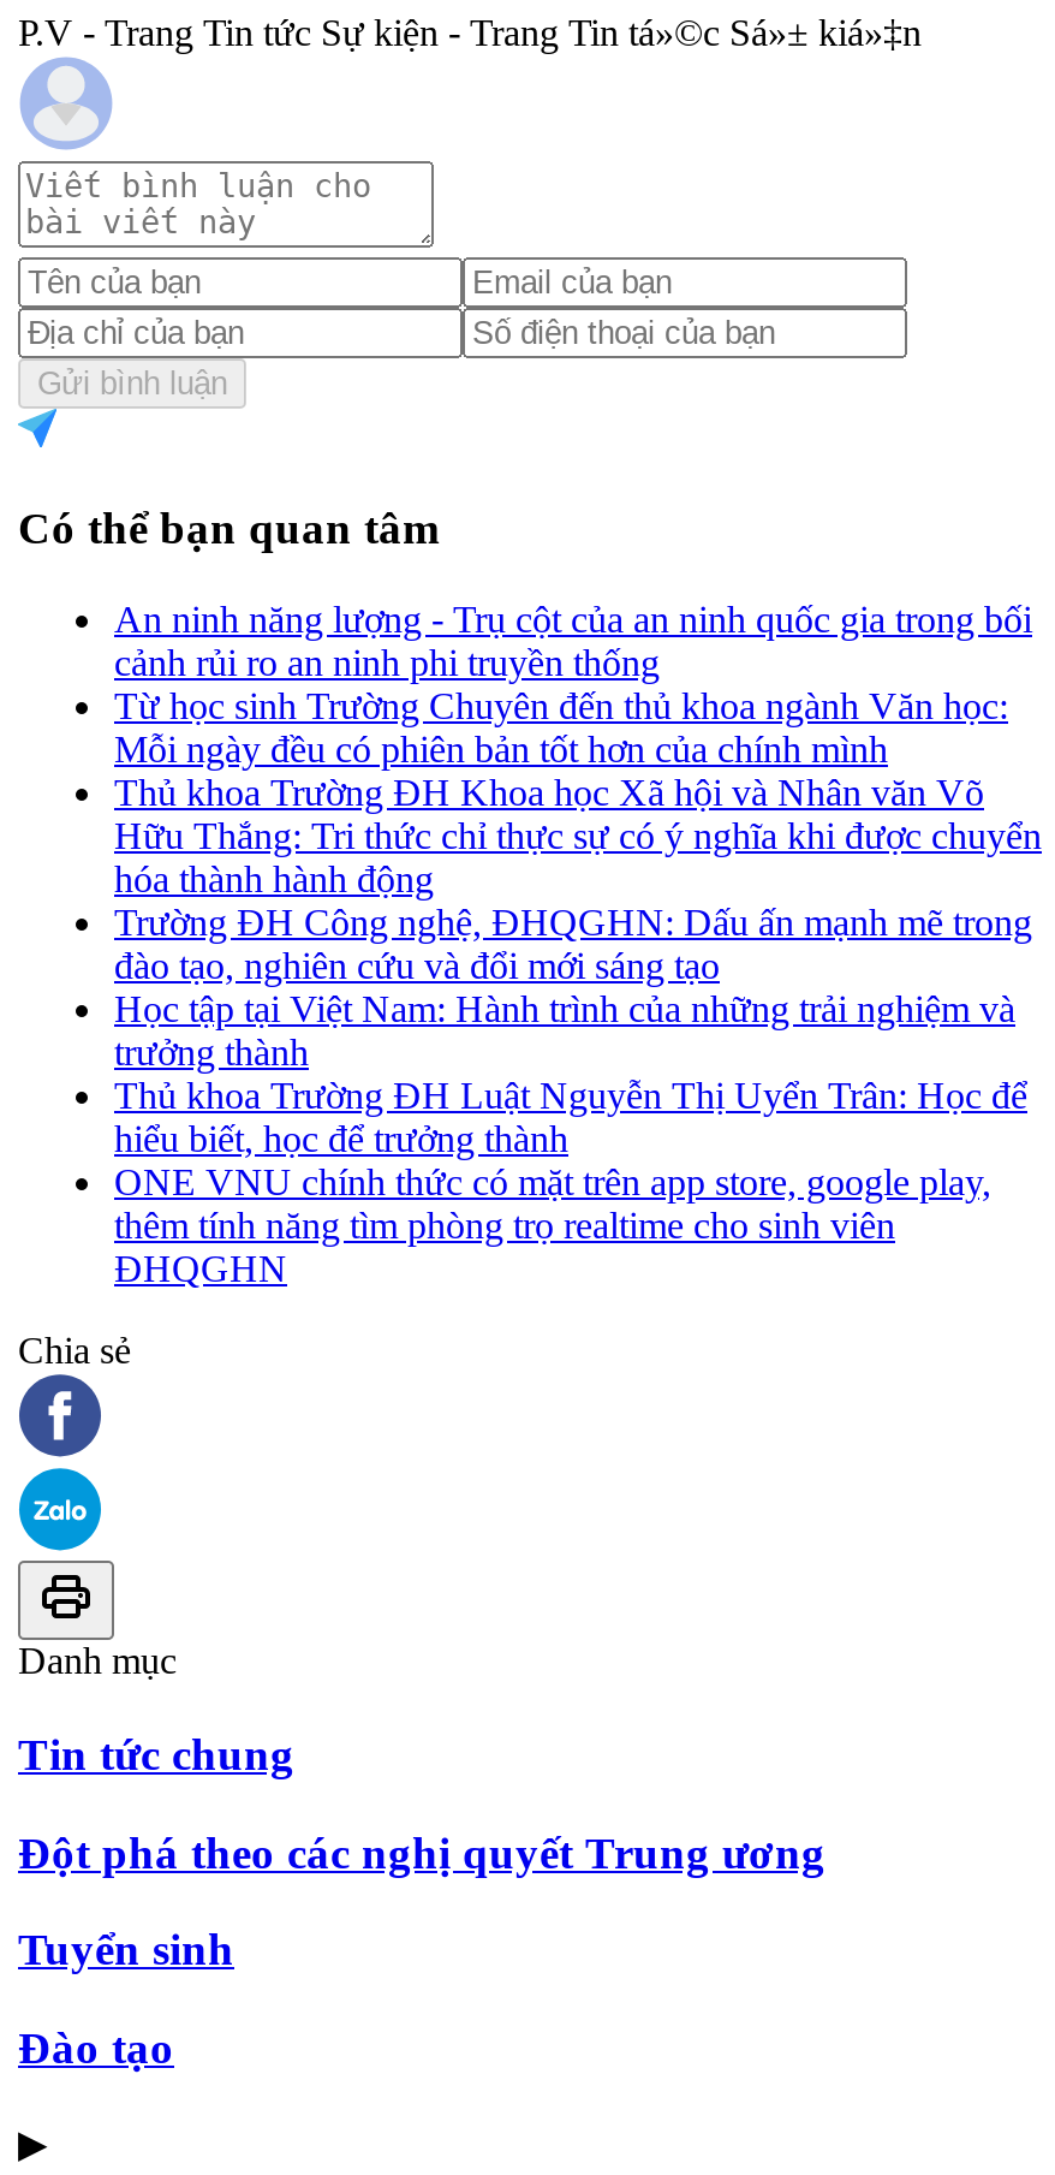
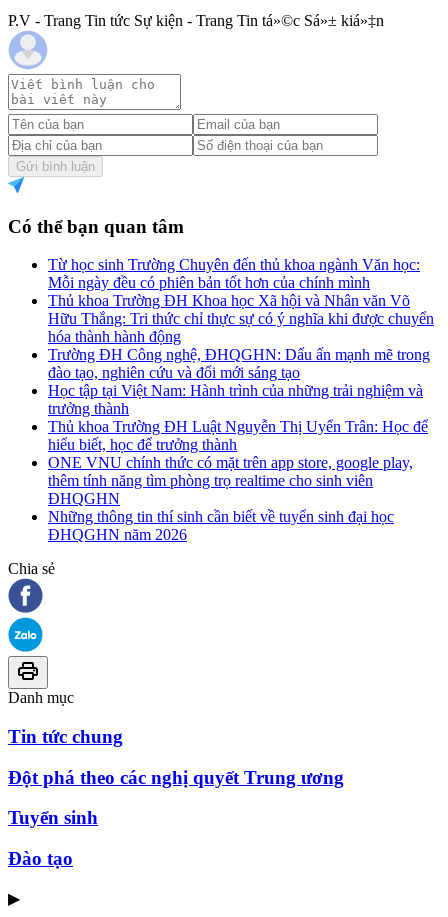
- An ninh năng lượng - Trụ cột của an ninh quốc gia trong bối
- cảnh rủi ro an ninh phi truyền thống

moved up: Từ học sinh Trường Chuyên đến thủ khoa ngành Văn học: | Mỗi ngày đều có phiên bản tốt hơn của chính mình | Thủ khoa Trường ĐH Khoa học Xã hội và Nhân văn Võ | ... | thêm tính năng tìm phòng trọ realtime cho sinh viên | ĐHQGHN

+ Những thông tin thí sinh cần biết về tuyển sinh đại học
+ ĐHQGHN năm 2026
